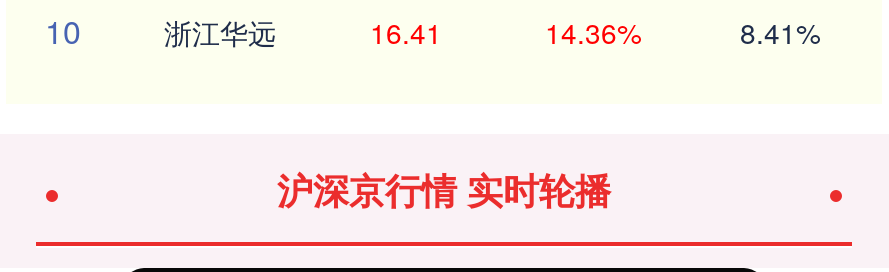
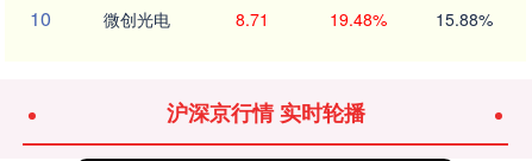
- 浙江华远
- 16.41
- 14.36%
- 8.41%
+ 微创光电
+ 8.71
+ 19.48%
+ 15.88%
